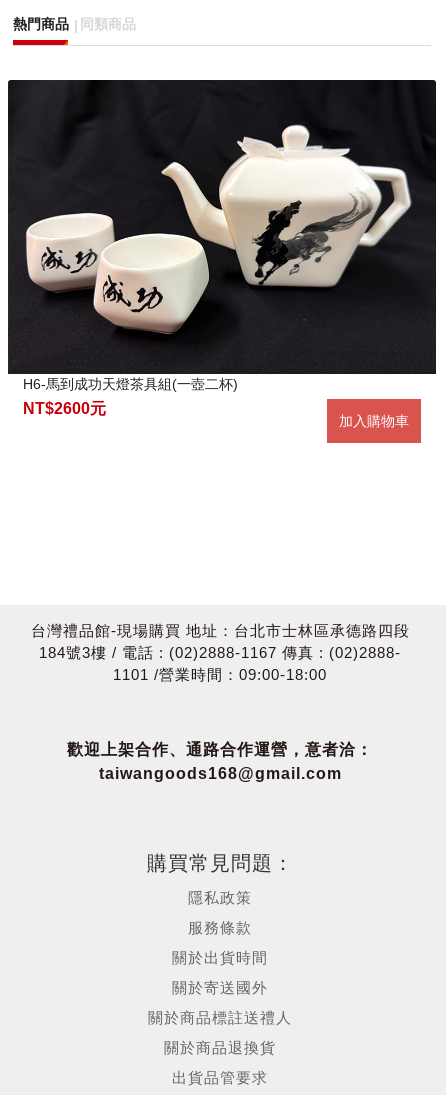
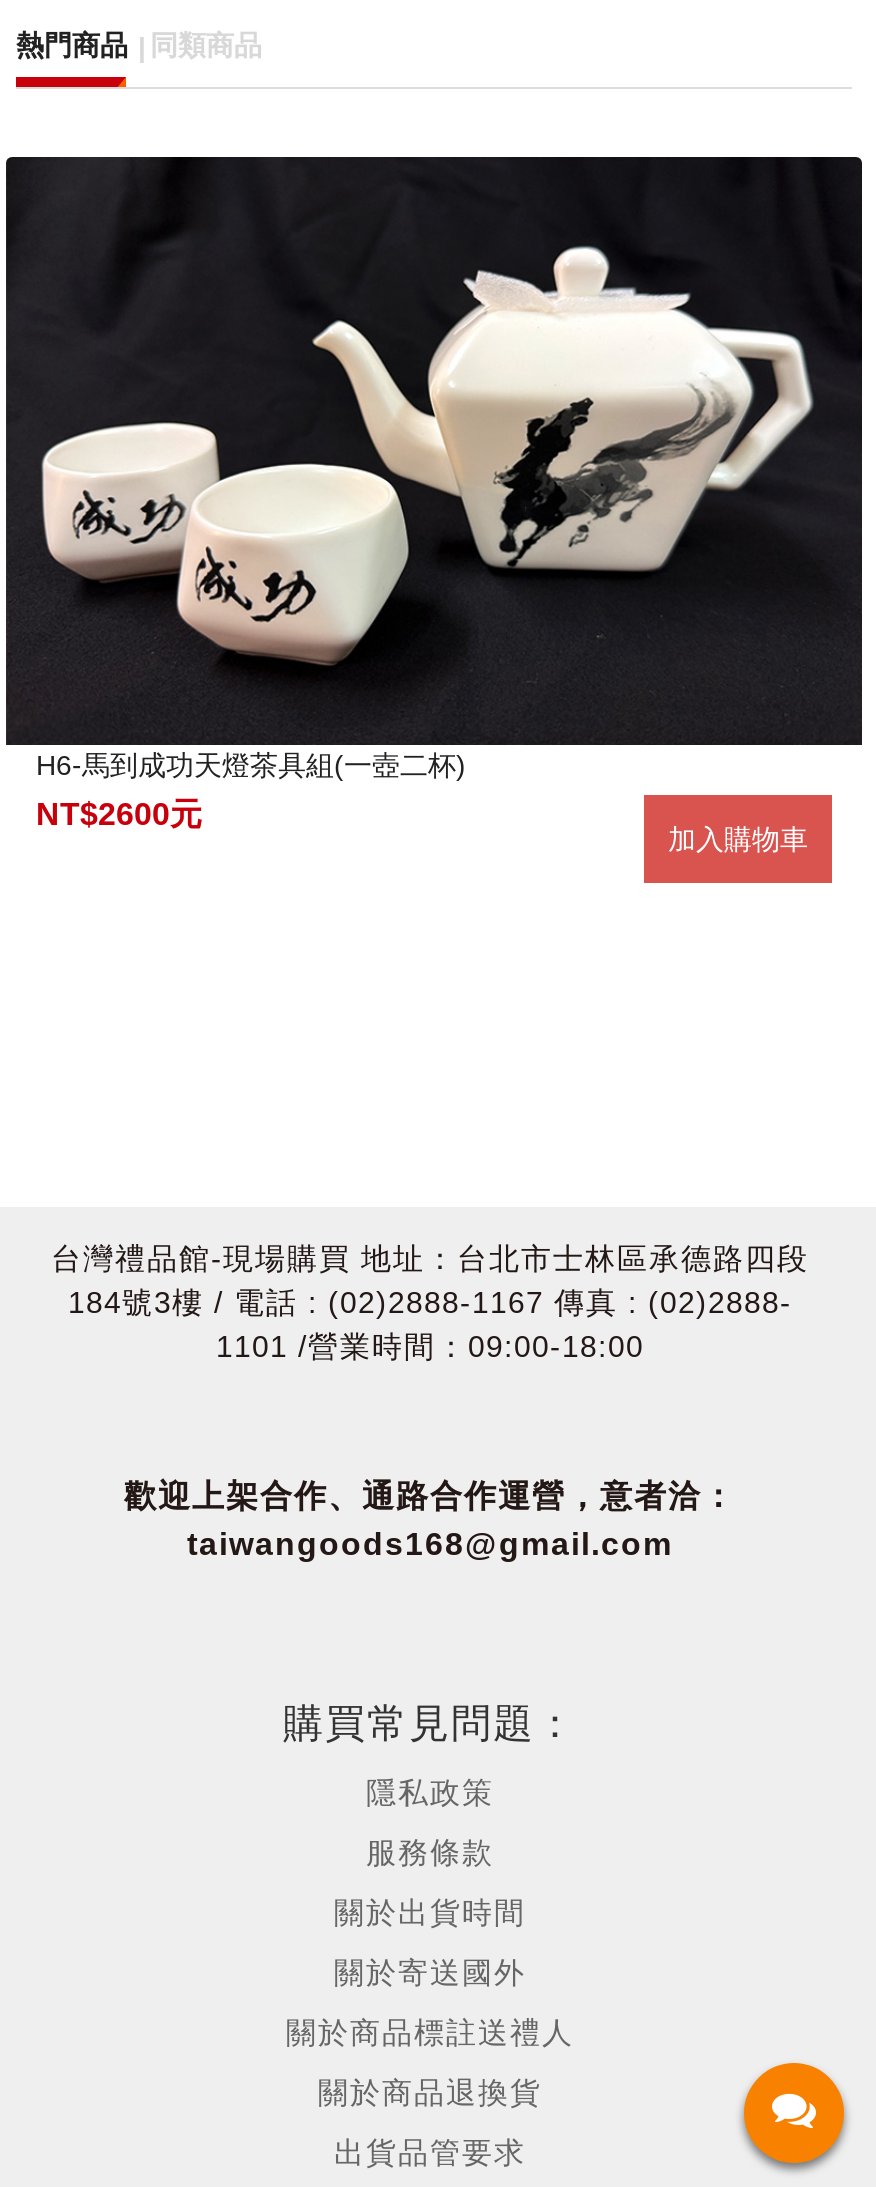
+ [image]
